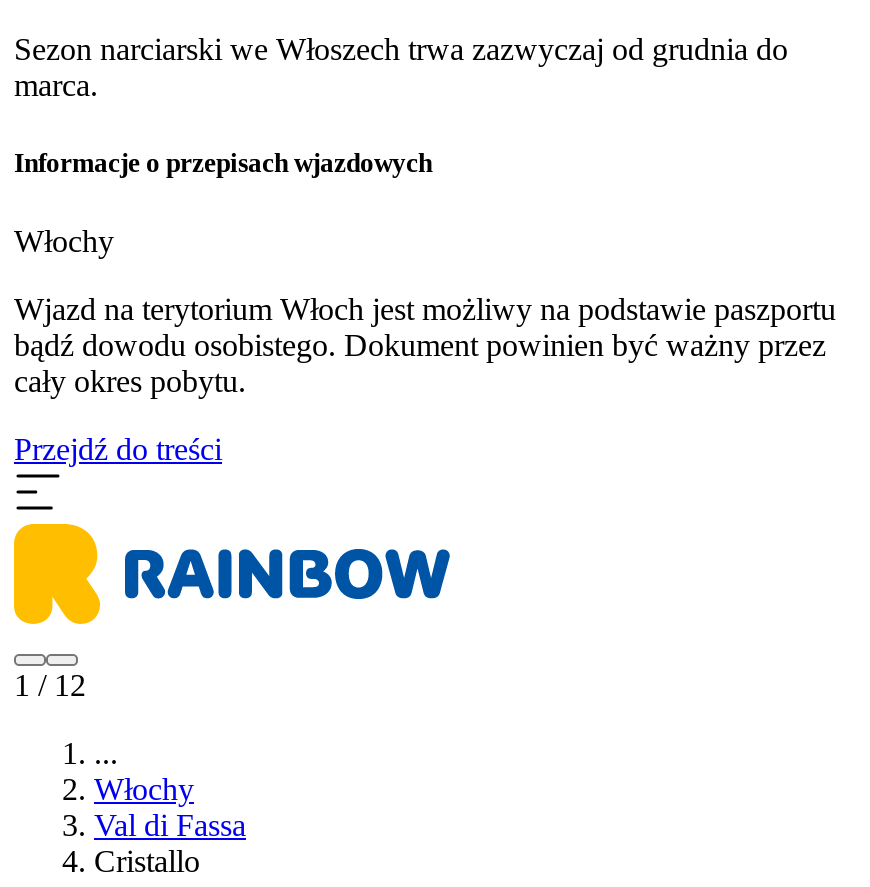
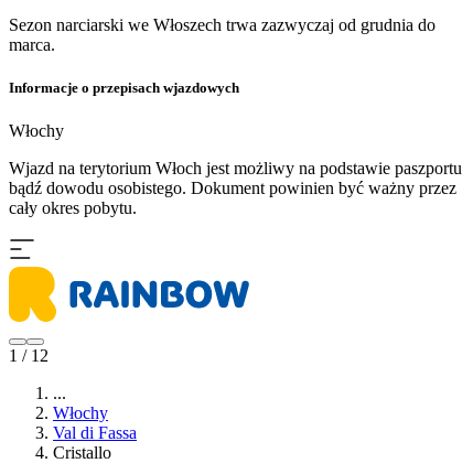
- Przejdź do treści
